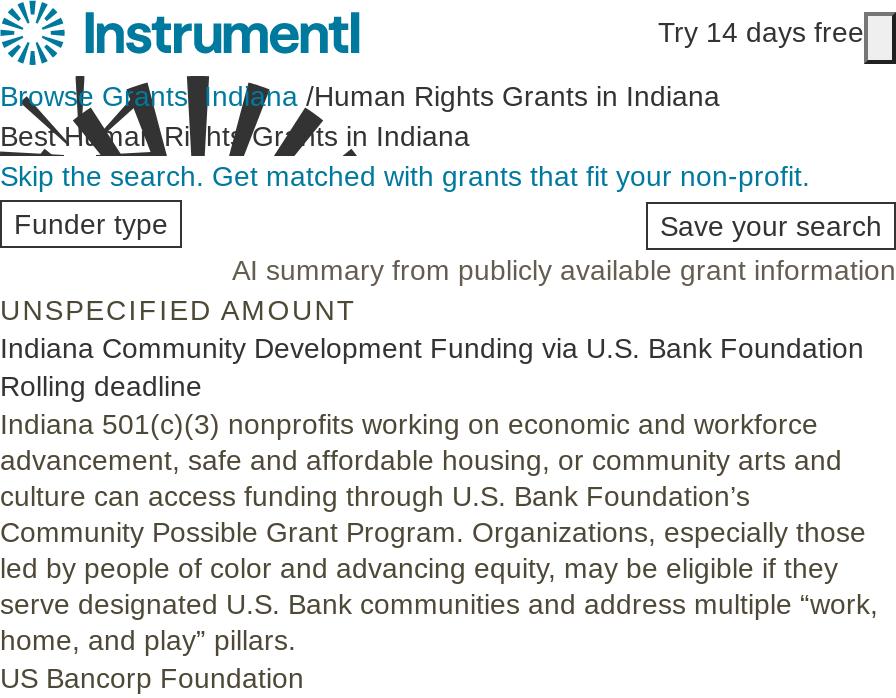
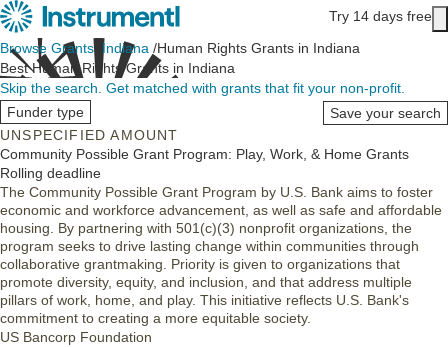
- AI summary from publicly available grant information

moved up: UNSPECIFIED AMOUNT

- Indiana Community Development Funding via U.S. Bank Foundation
+ Community Possible Grant Program: Play, Work, & Home Grants

moved up: Rolling deadline

- Indiana 501(c)(3) nonprofits working on economic and workforce
- advancement, safe and affordable housing, or community arts and
- culture can access funding through U.S. Bank Foundation’s
- Community Possible Grant Program. Organizations, especially those
- led by people of color and advancing equity, may be eligible if they
- serve designated U.S. Bank communities and address multiple “work,
- home, and play” pillars.
+ The Community Possible Grant Program by U.S. Bank aims to foster
+ economic and workforce advancement, as well as safe and affordable
+ housing. By partnering with 501(c)(3) nonprofit organizations, the
+ program seeks to drive lasting change within communities through
+ collaborative grantmaking. Priority is given to organizations that
+ promote diversity, equity, and inclusion, and that address multiple
+ pillars of work, home, and play. This initiative reflects U.S. Bank's
+ commitment to creating a more equitable society.
